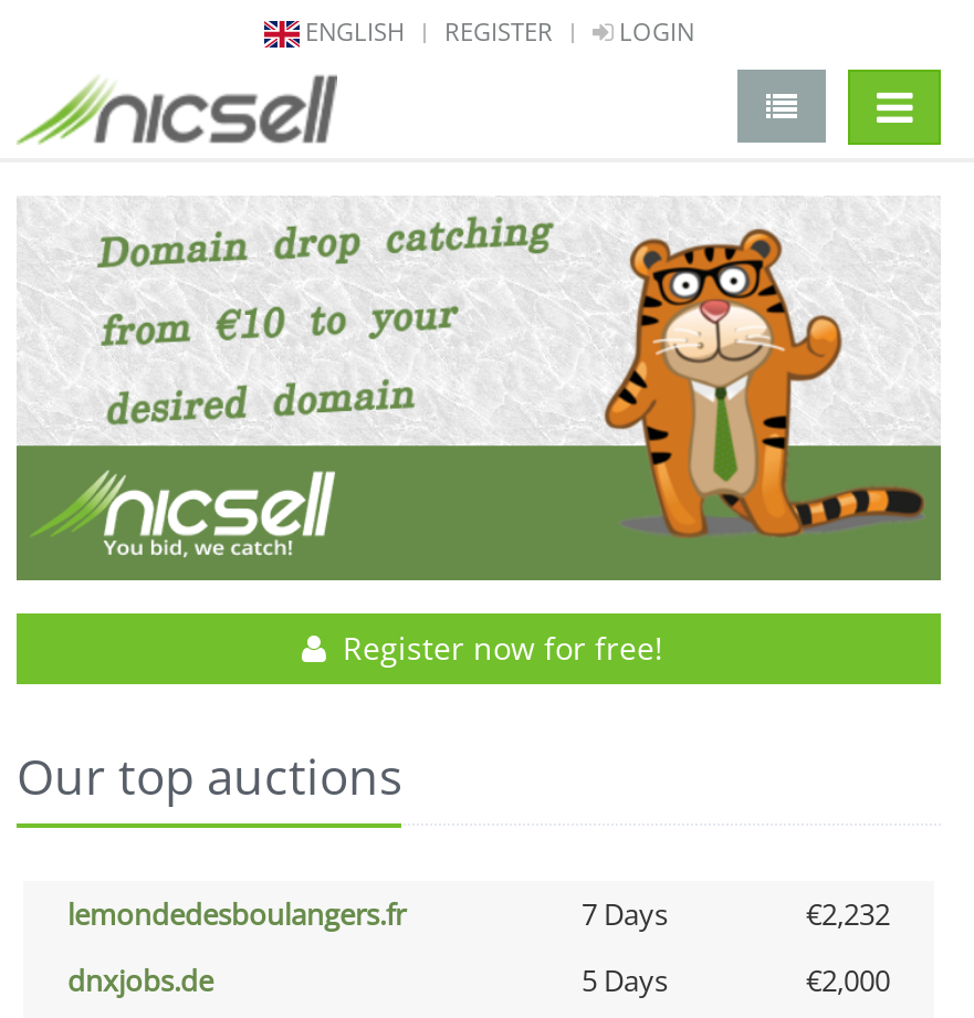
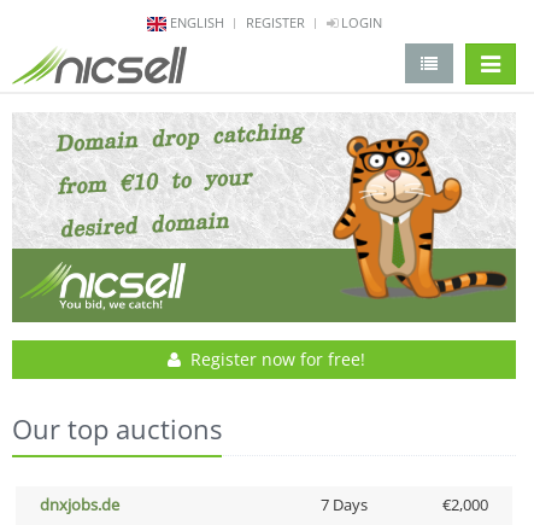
- lemondedesboulangers.fr
- 7 Days
- €2,232

- 5 Days
+ 7 Days
